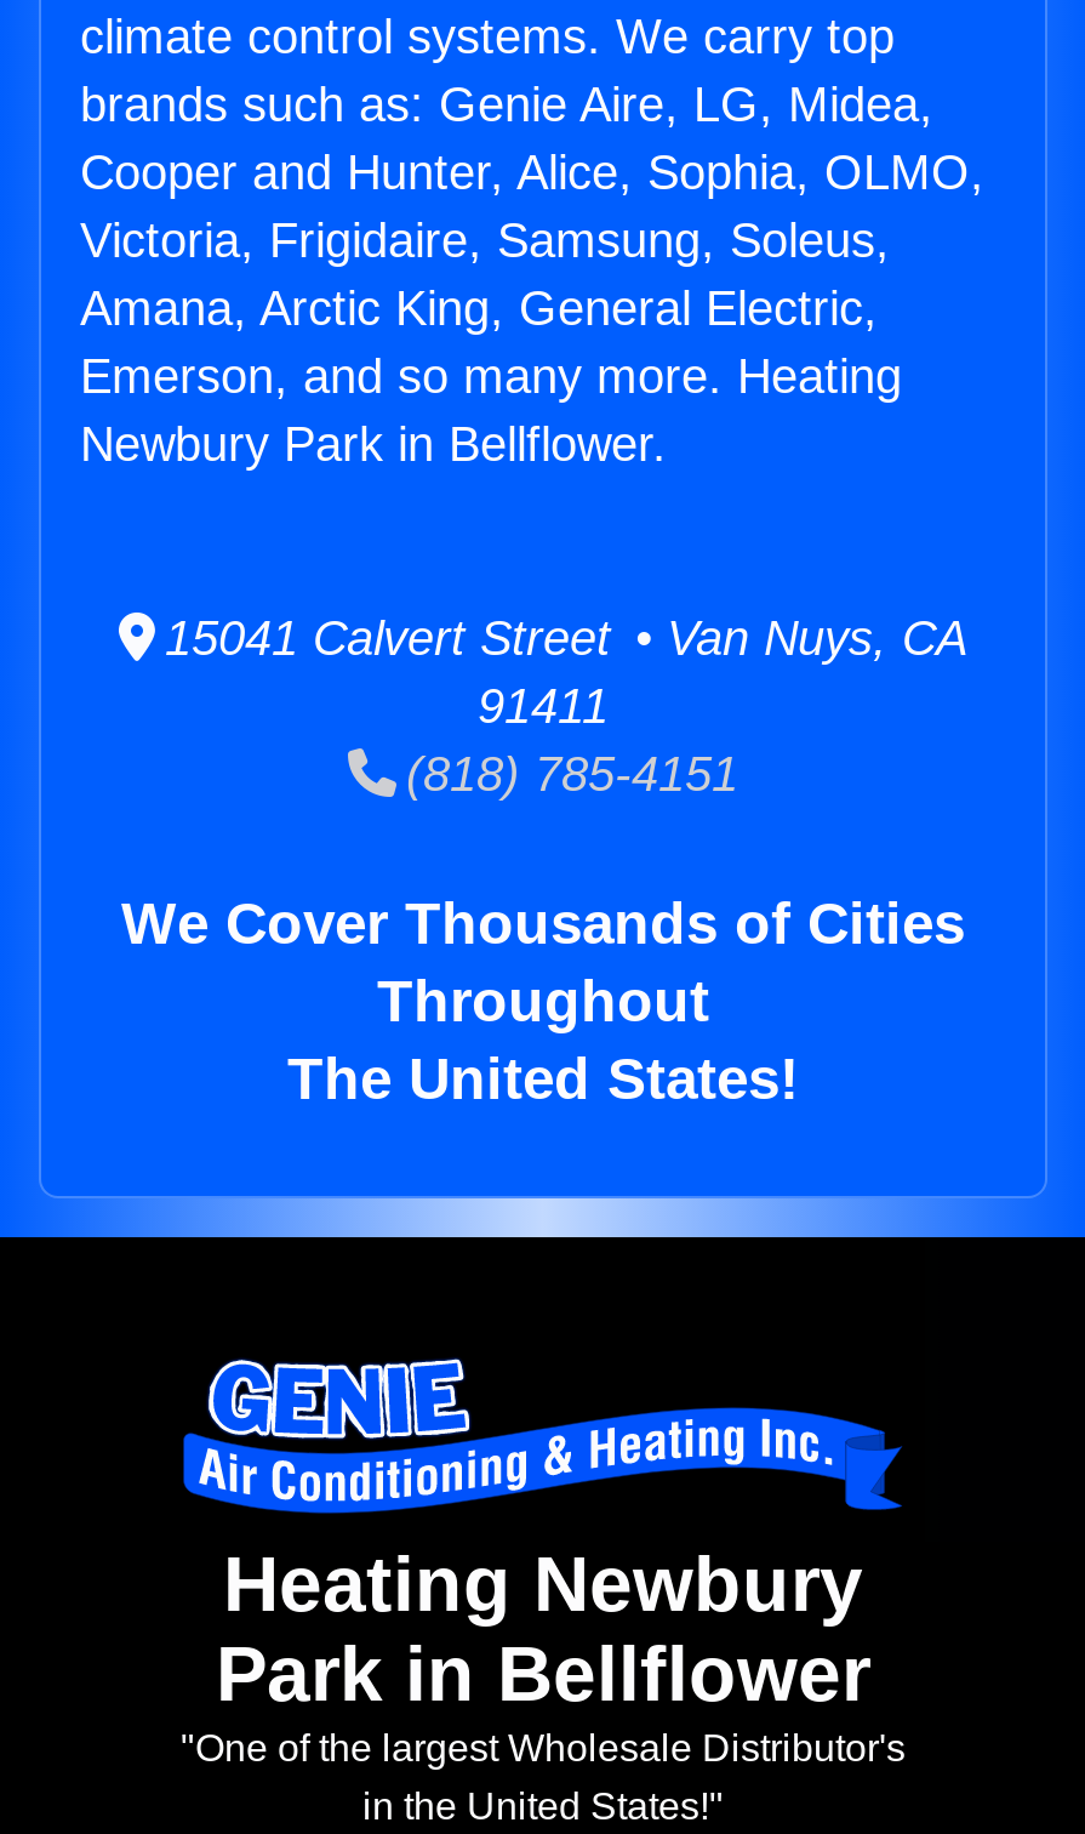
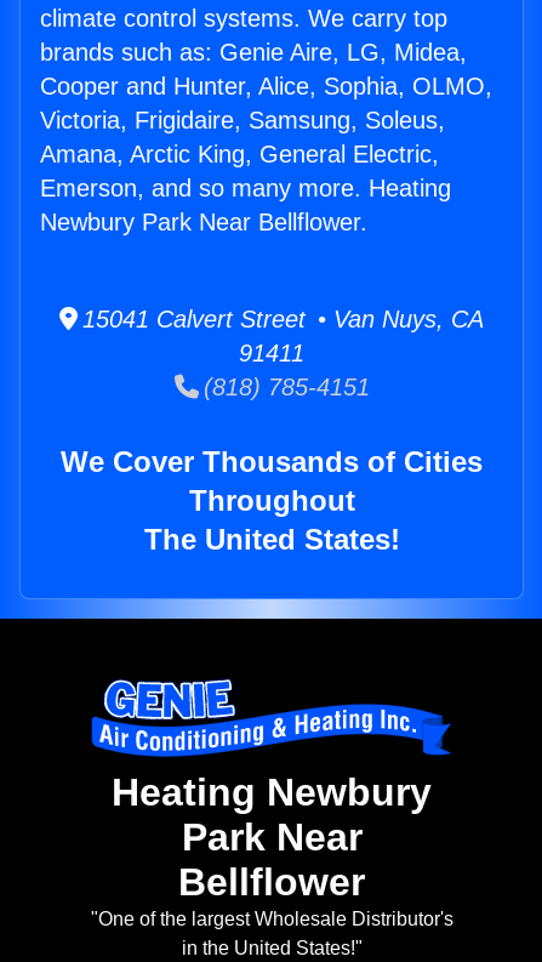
- Newbury Park in Bellflower.
+ Newbury Park Near Bellflower.

- Park in Bellflower
+ Park Near
+ Bellflower
